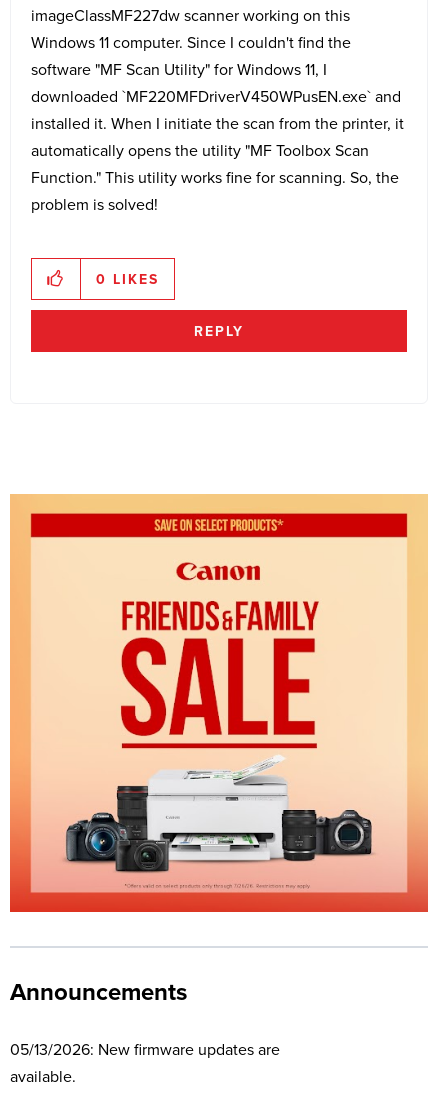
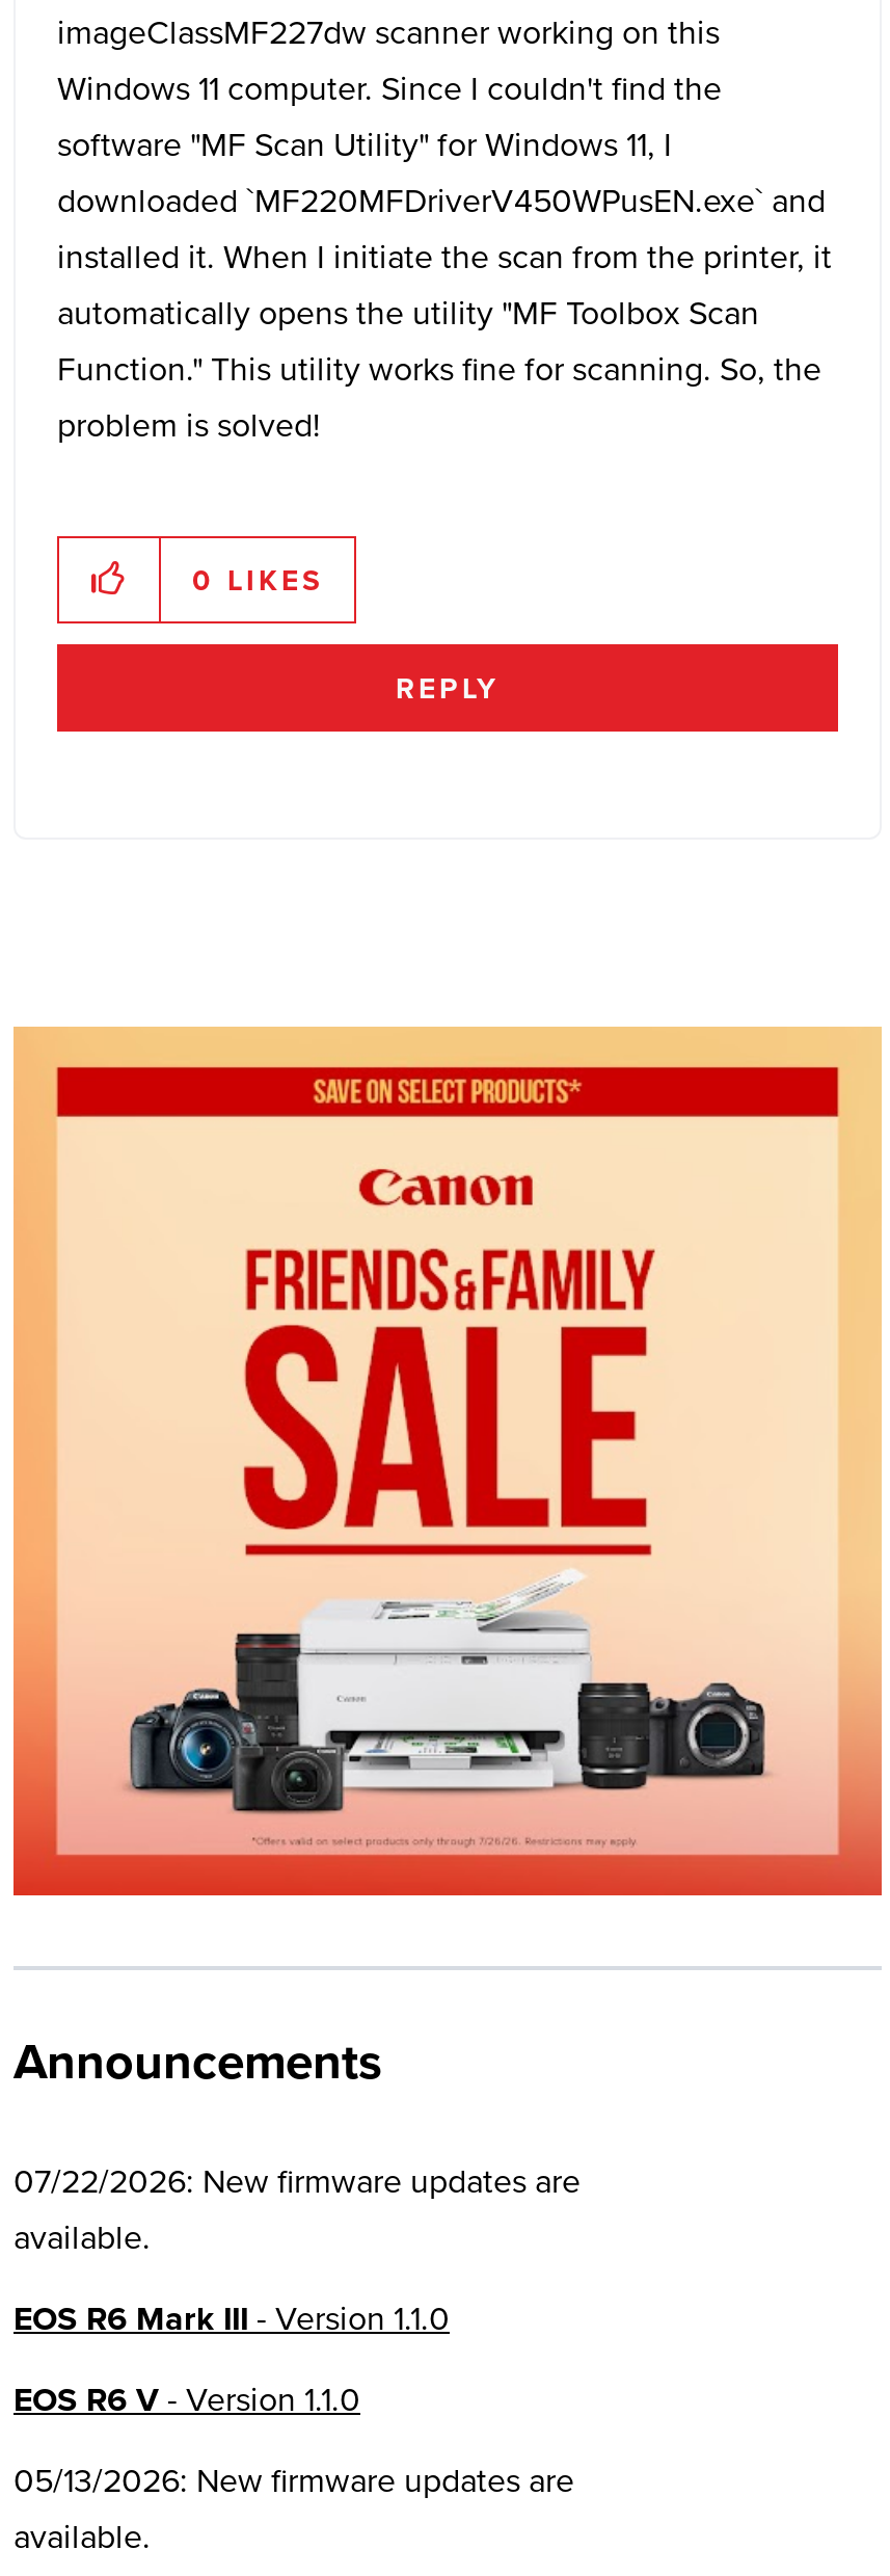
+ 07/22/2026: New firmware updates are
+ available.
+ EOS R6 Mark III - Version 1.1.0
+ EOS R6 V - Version 1.1.0
